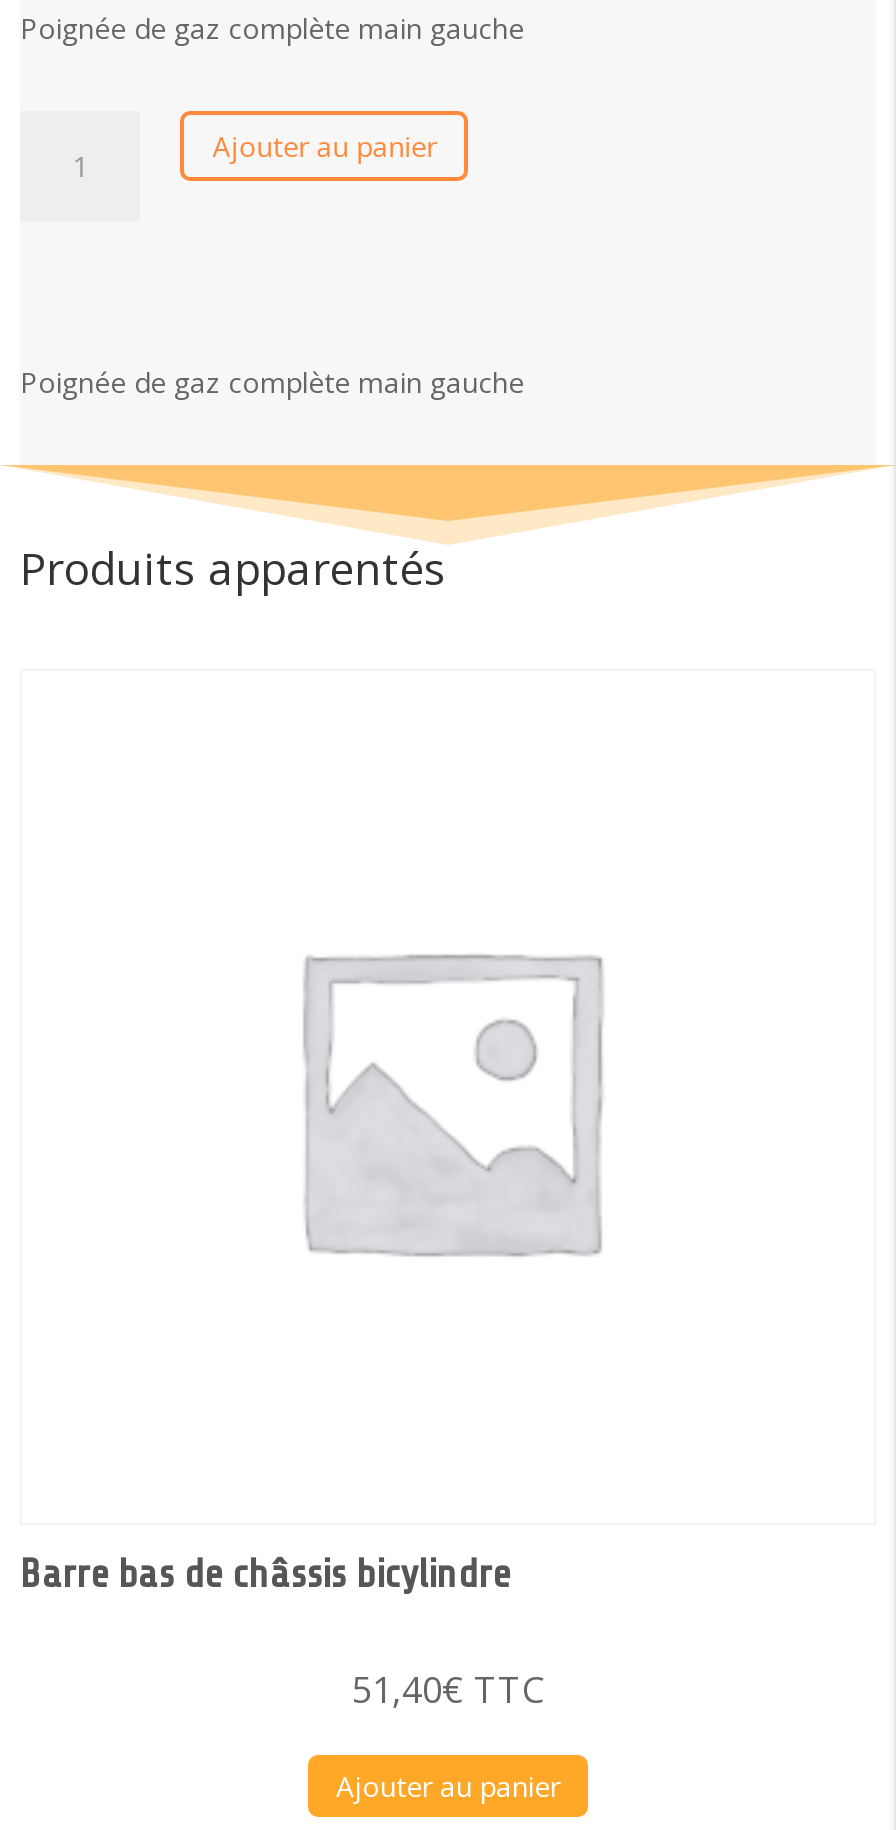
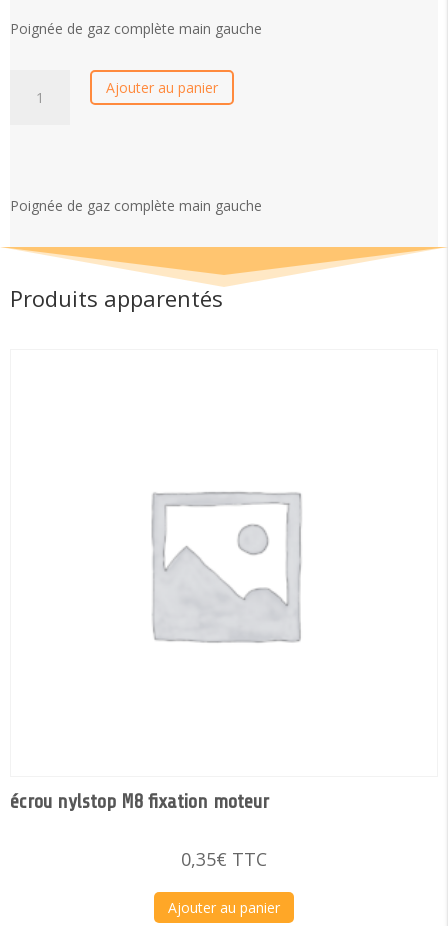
- Barre bas de châssis bicylindre
+ écrou nylstop M8 fixation moteur

- 51,40€ TTC
+ 0,35€ TTC
